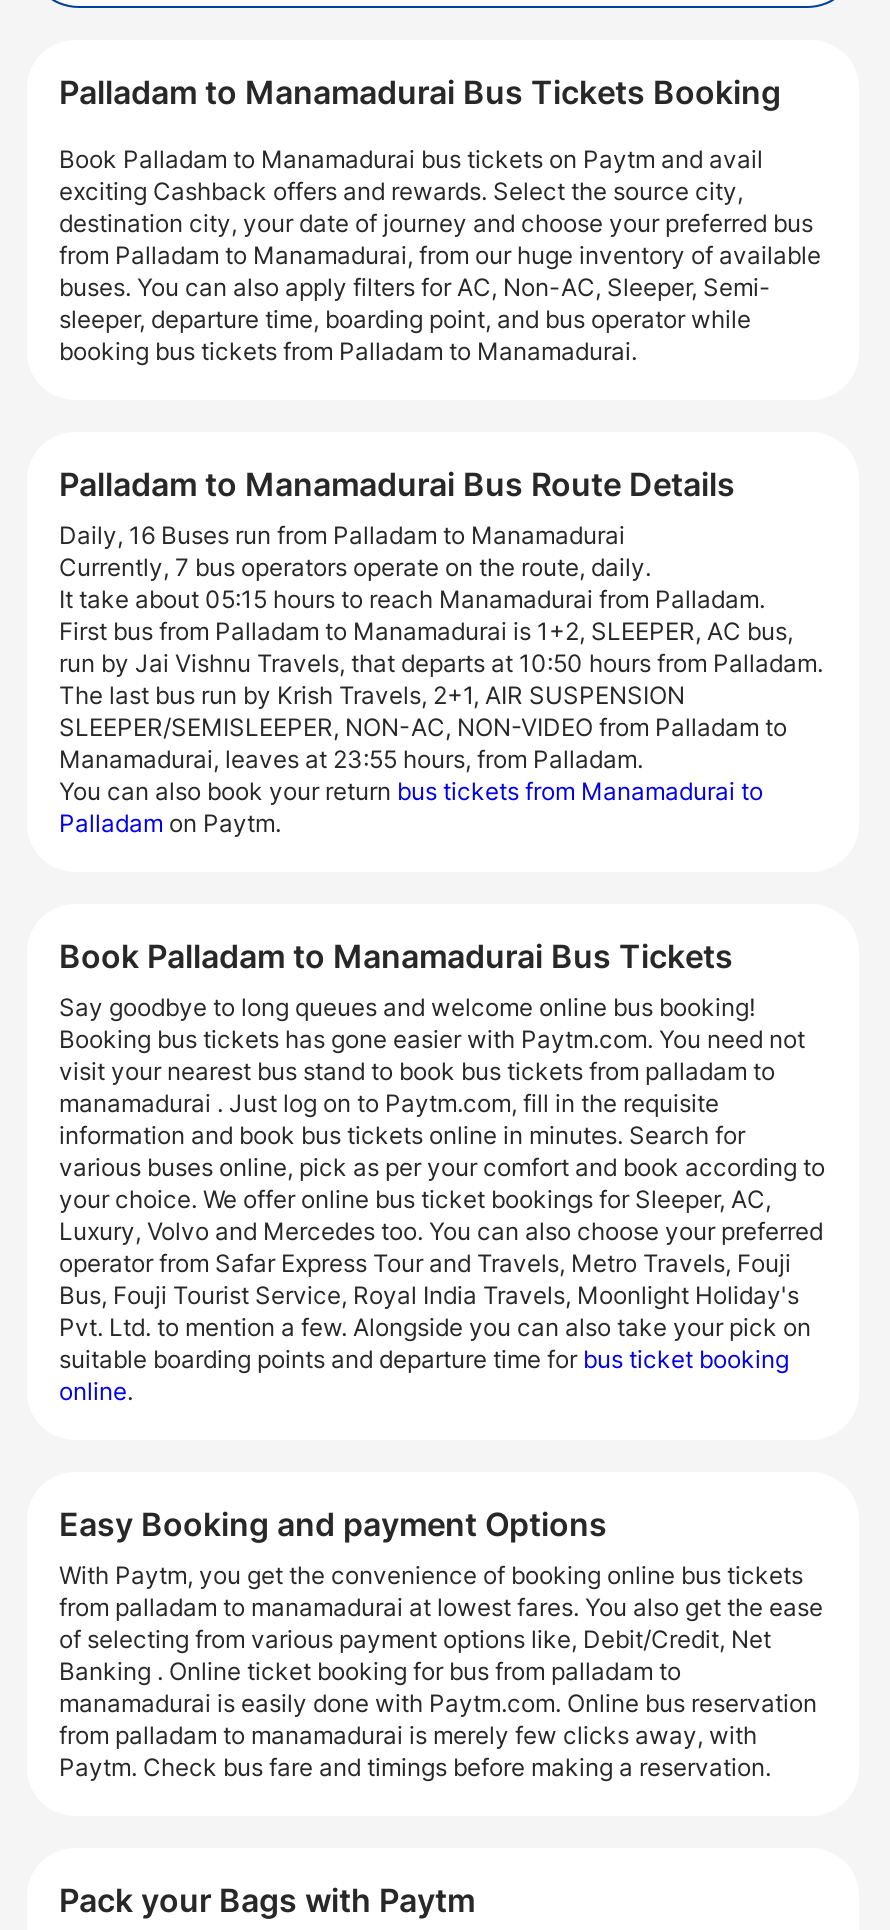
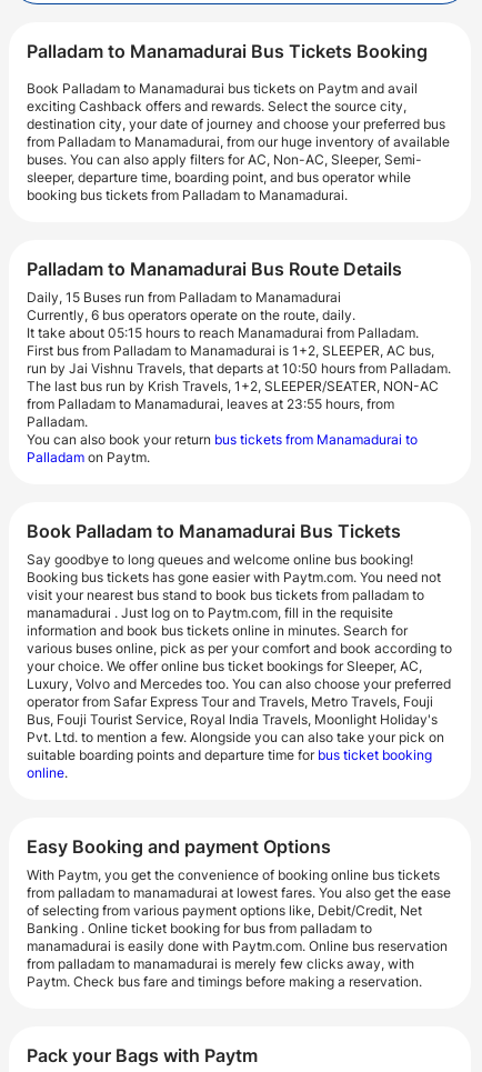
- Daily, 16 Buses run from Palladam to Manamadurai
+ Daily, 15 Buses run from Palladam to Manamadurai

- Currently, 7 bus operators operate on the route, daily.
+ Currently, 6 bus operators operate on the route, daily.

- The last bus run by Krish Travels, 2+1, AIR SUSPENSION
- SLEEPER/SEMISLEEPER, NON-AC, NON-VIDEO from Palladam to
- Manamadurai, leaves at 23:55 hours, from Palladam.
+ The last bus run by Krish Travels, 1+2, SLEEPER/SEATER, NON-AC
+ from Palladam to Manamadurai, leaves at 23:55 hours, from
+ Palladam.
